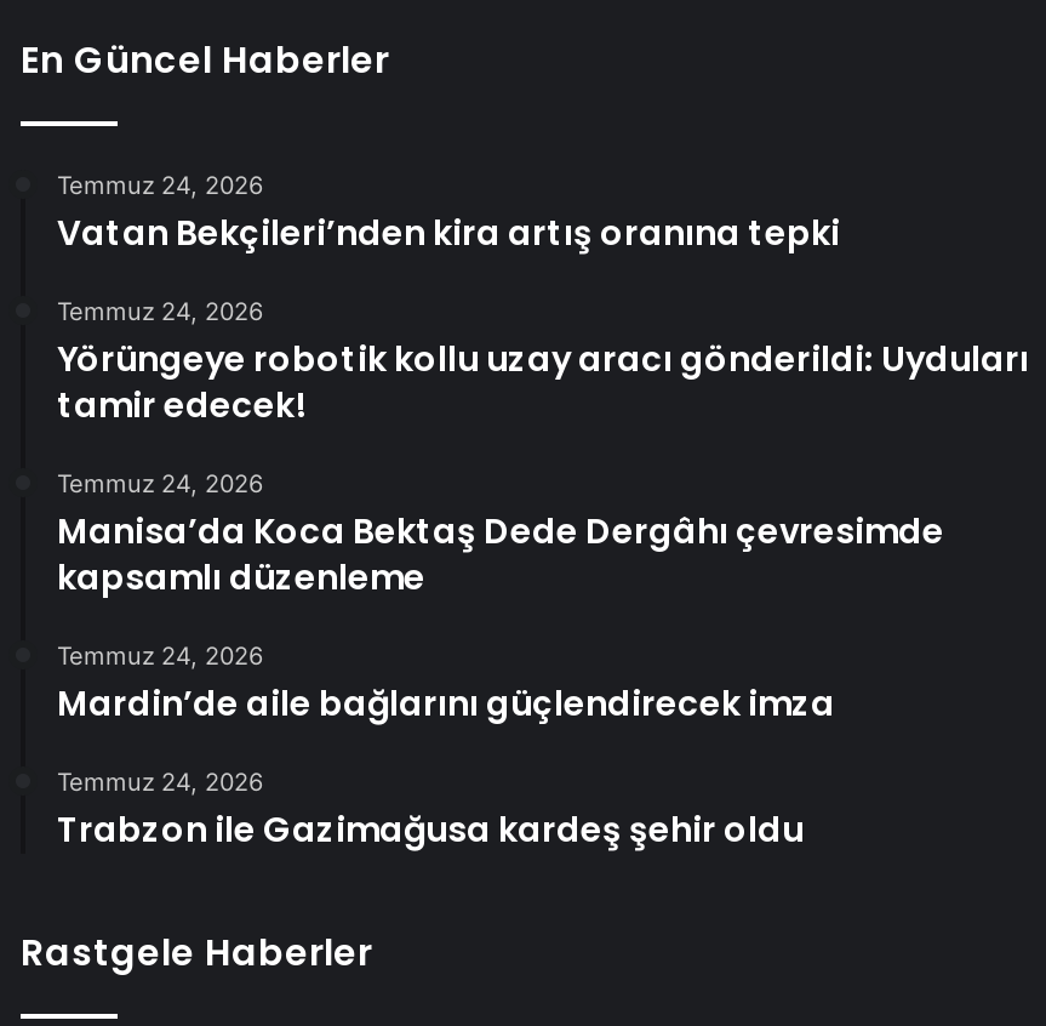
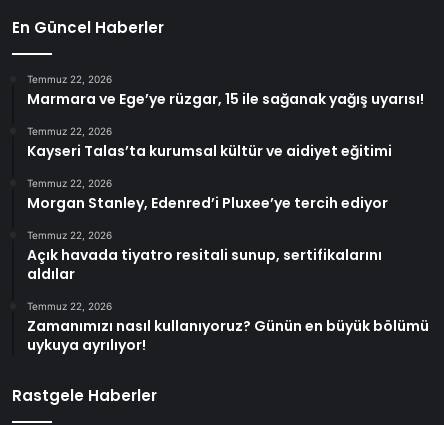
- Temmuz 24, 2026
- Vatan Bekçileri’nden kira artış oranına tepki
+ Temmuz 22, 2026
+ Marmara ve Ege’ye rüzgar, 15 ile sağanak yağış uyarısı!

- Temmuz 24, 2026
- Yörüngeye robotik kollu uzay aracı gönderildi: Uyduları
- tamir edecek!
+ Temmuz 22, 2026
+ Kayseri Talas’ta kurumsal kültür ve aidiyet eğitimi

- Temmuz 24, 2026
- Manisa’da Koca Bektaş Dede Dergâhı çevresimde
- kapsamlı düzenleme
+ Temmuz 22, 2026
+ Morgan Stanley, Edenred’i Pluxee’ye tercih ediyor

- Temmuz 24, 2026
- Mardin’de aile bağlarını güçlendirecek imza
+ Temmuz 22, 2026
+ Açık havada tiyatro resitali sunup, sertifikalarını
+ aldılar

- Temmuz 24, 2026
- Trabzon ile Gazimağusa kardeş şehir oldu
+ Temmuz 22, 2026
+ Zamanımızı nasıl kullanıyoruz? Günün en büyük bölümü
+ uykuya ayrılıyor!
